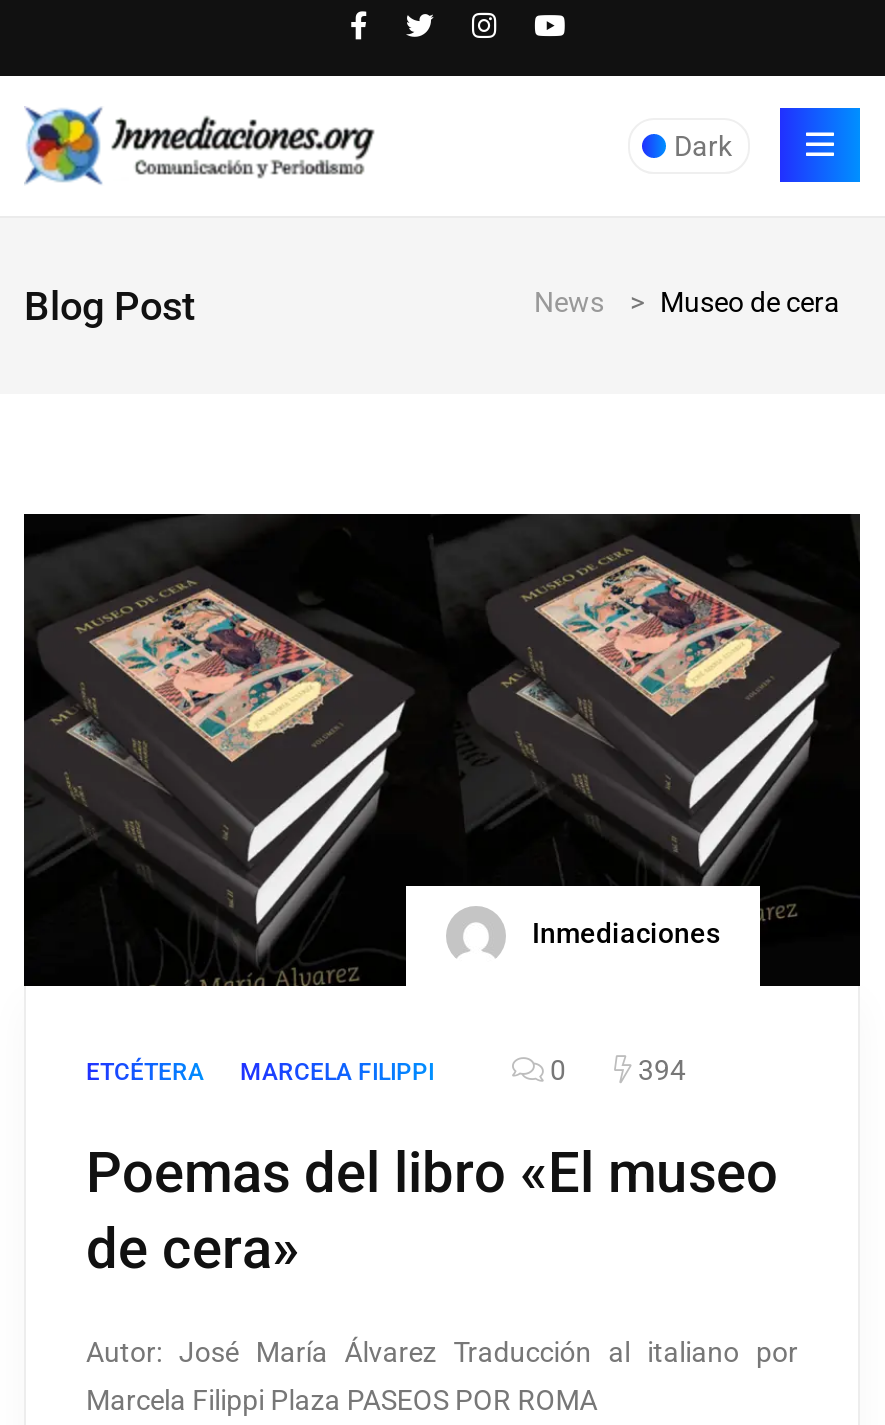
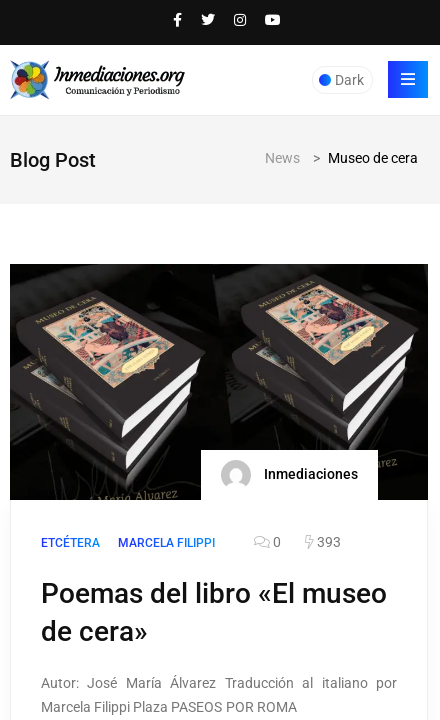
- 394
+ 393
